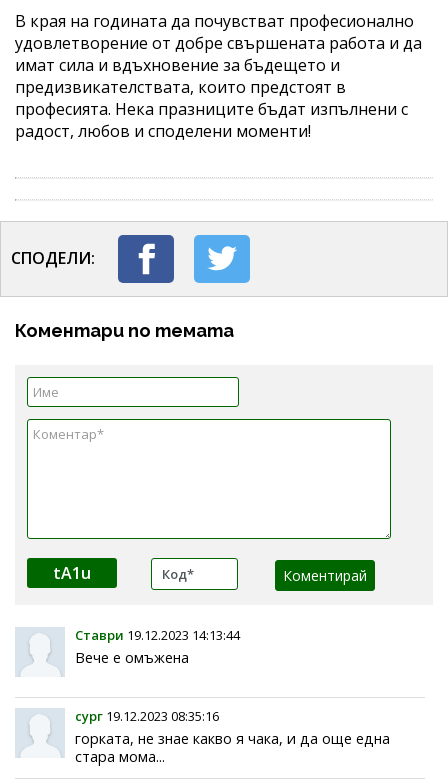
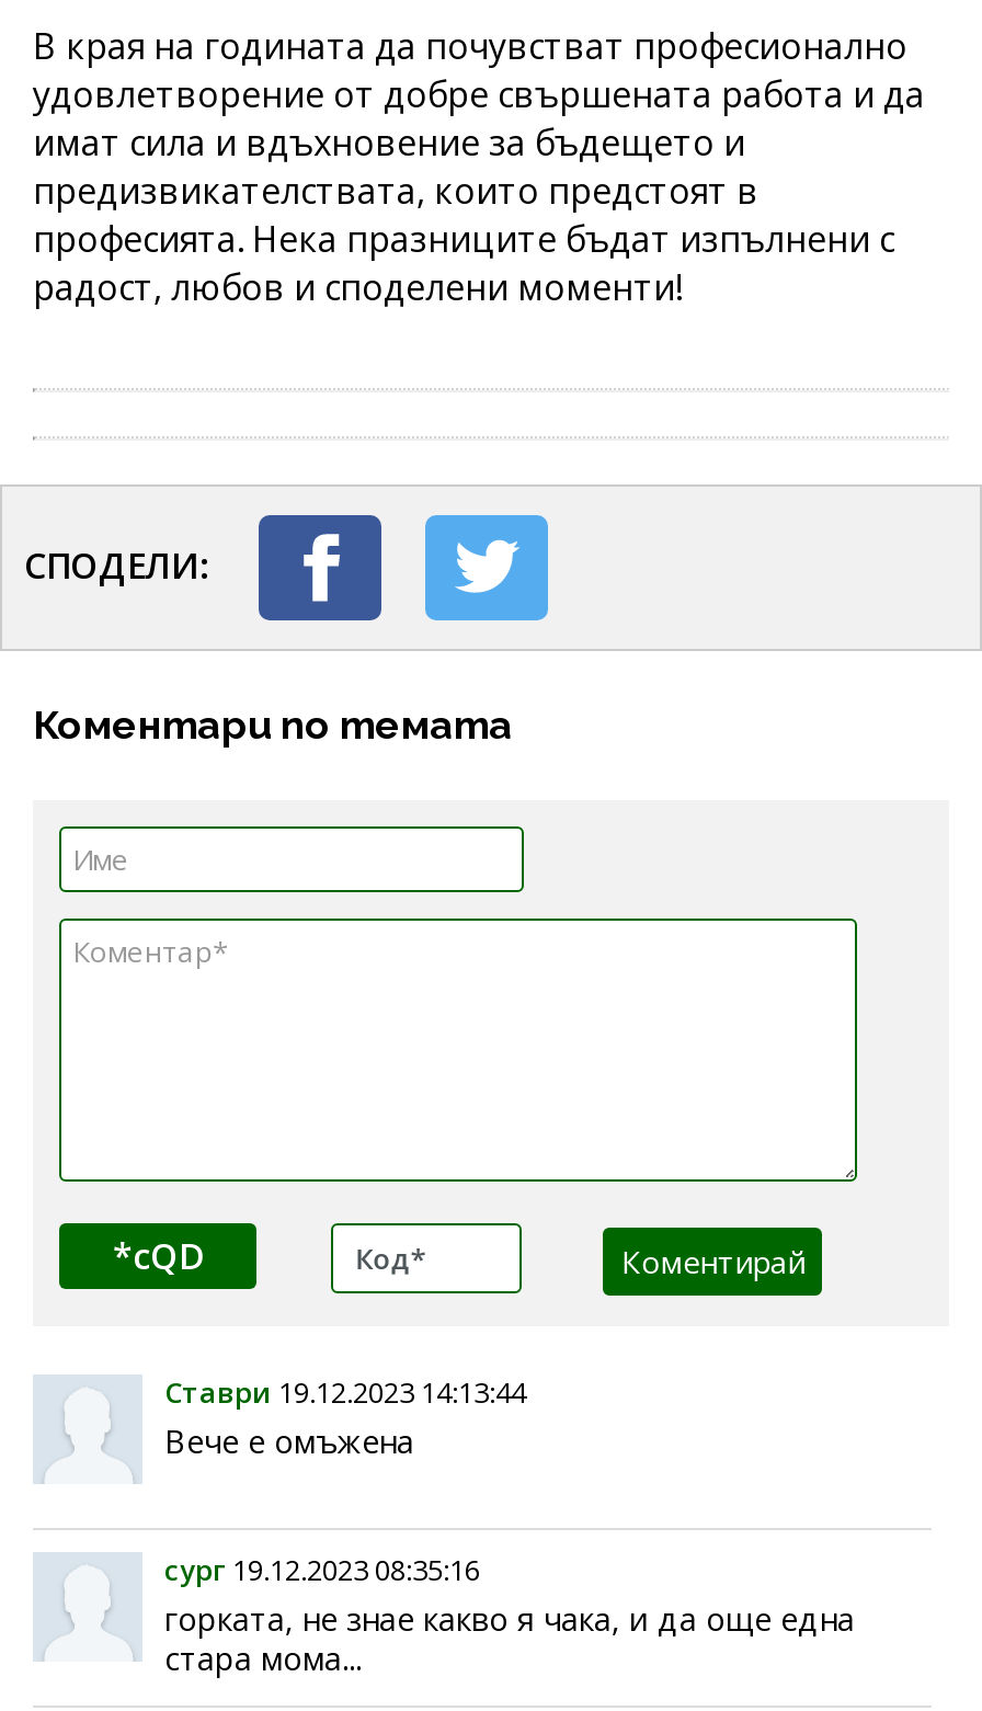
- tA1u
+ *cQD
